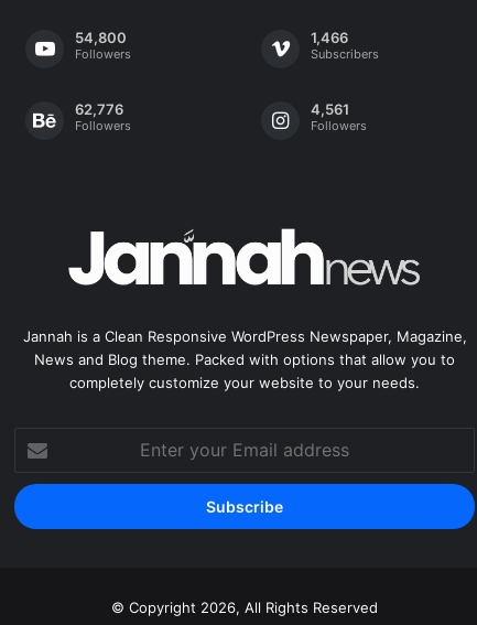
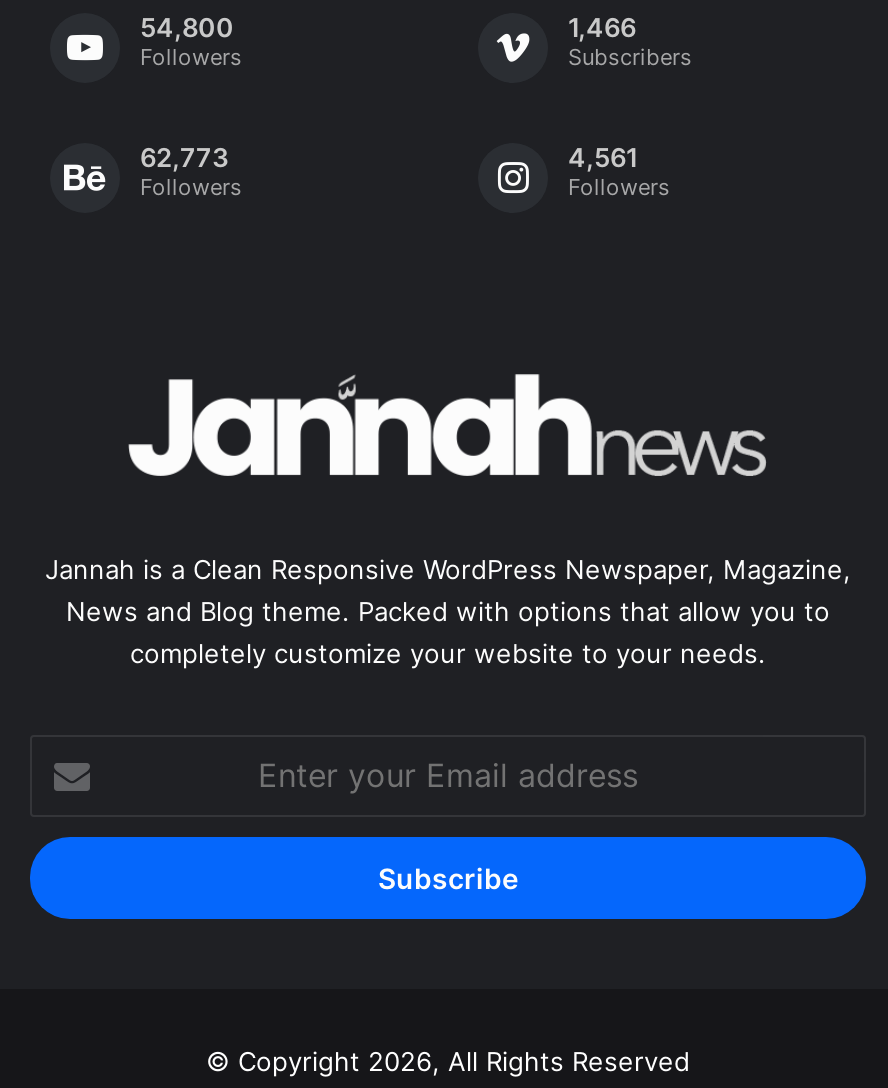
- 62,776
+ 62,773
